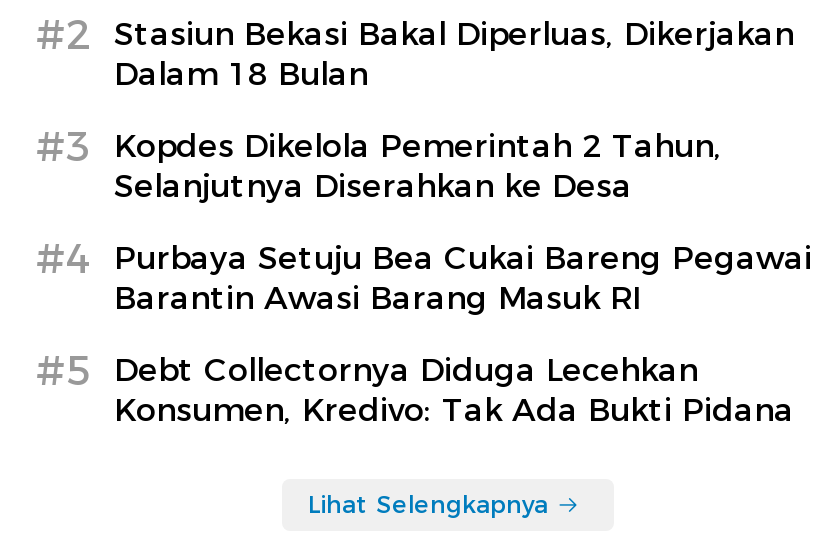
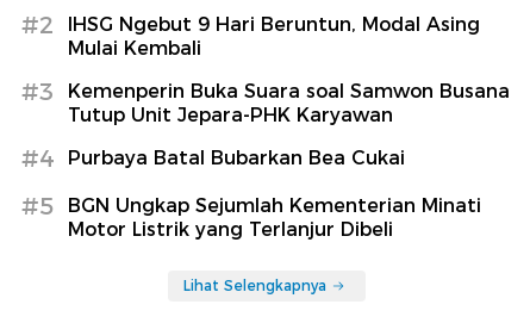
- Stasiun Bekasi Bakal Diperluas, Dikerjakan
- Dalam 18 Bulan
+ IHSG Ngebut 9 Hari Beruntun, Modal Asing
+ Mulai Kembali

- Kopdes Dikelola Pemerintah 2 Tahun,
- Selanjutnya Diserahkan ke Desa
+ Kemenperin Buka Suara soal Samwon Busana
+ Tutup Unit Jepara-PHK Karyawan

- Purbaya Setuju Bea Cukai Bareng Pegawai
- Barantin Awasi Barang Masuk RI
+ Purbaya Batal Bubarkan Bea Cukai

- Debt Collectornya Diduga Lecehkan
- Konsumen, Kredivo: Tak Ada Bukti Pidana
+ BGN Ungkap Sejumlah Kementerian Minati
+ Motor Listrik yang Terlanjur Dibeli
